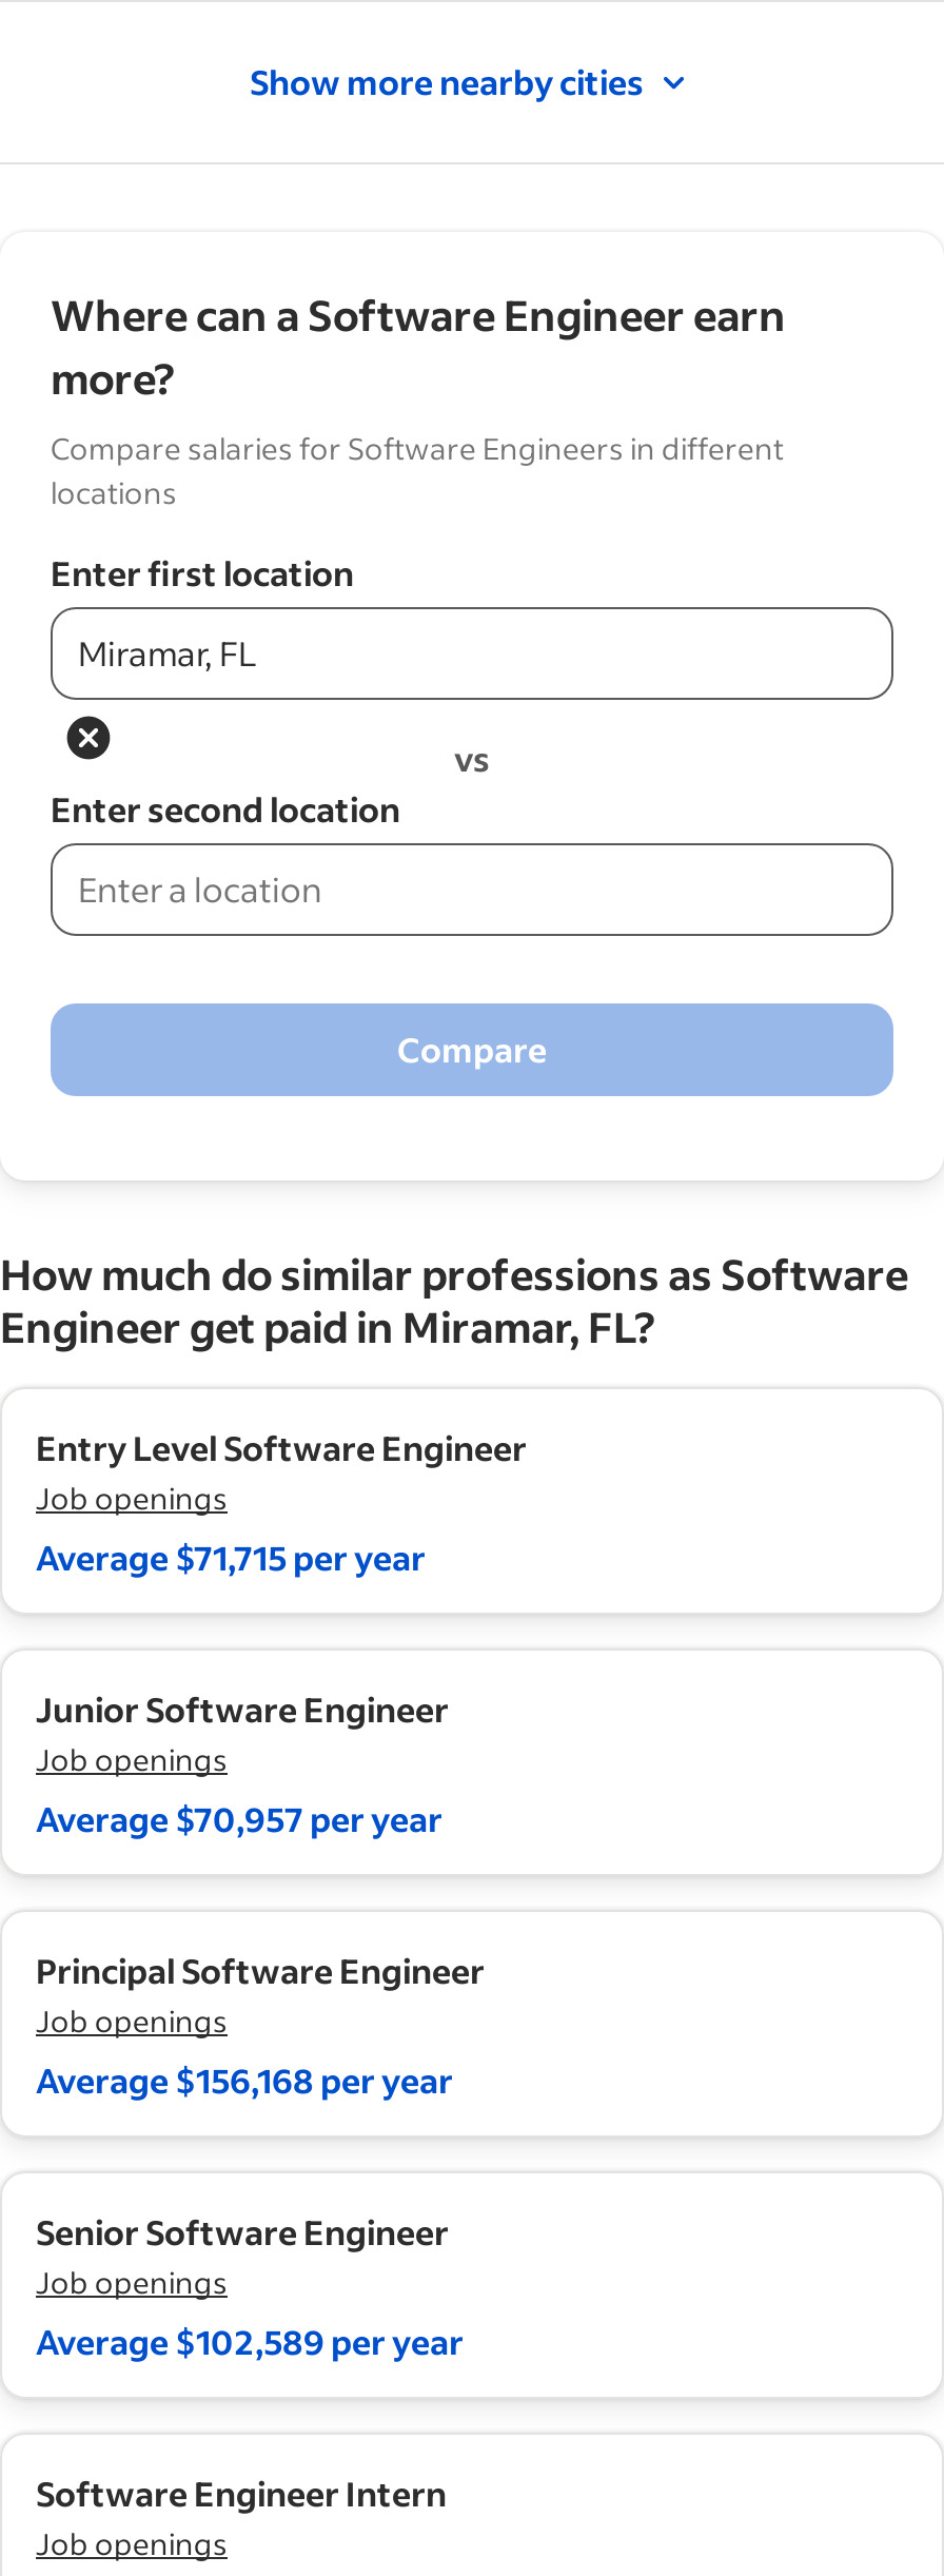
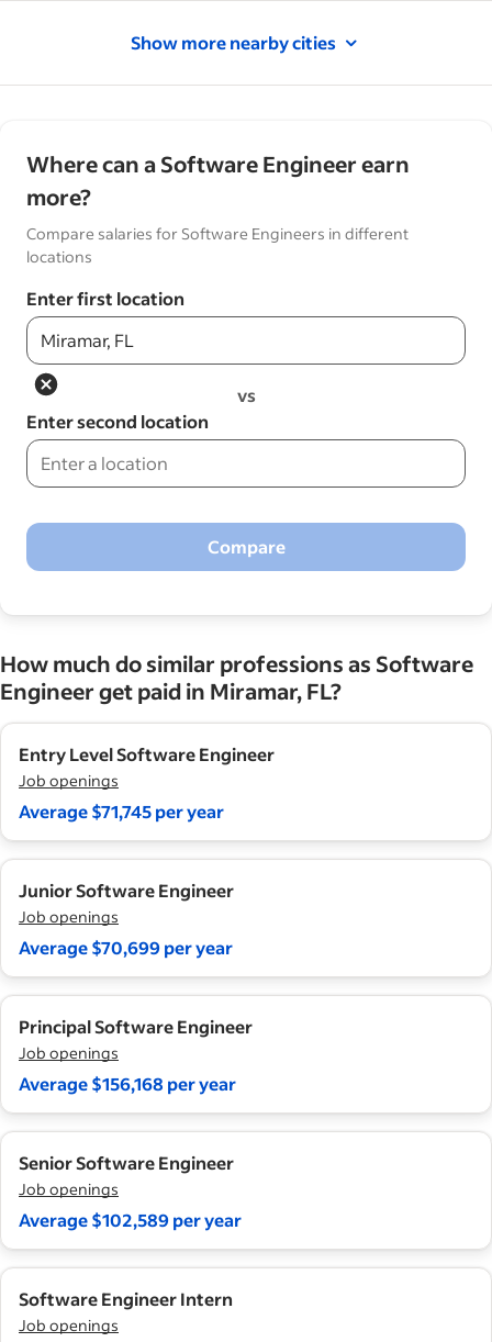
- Average $71,715 per year
+ Average $71,745 per year

- Average $70,957 per year
+ Average $70,699 per year
